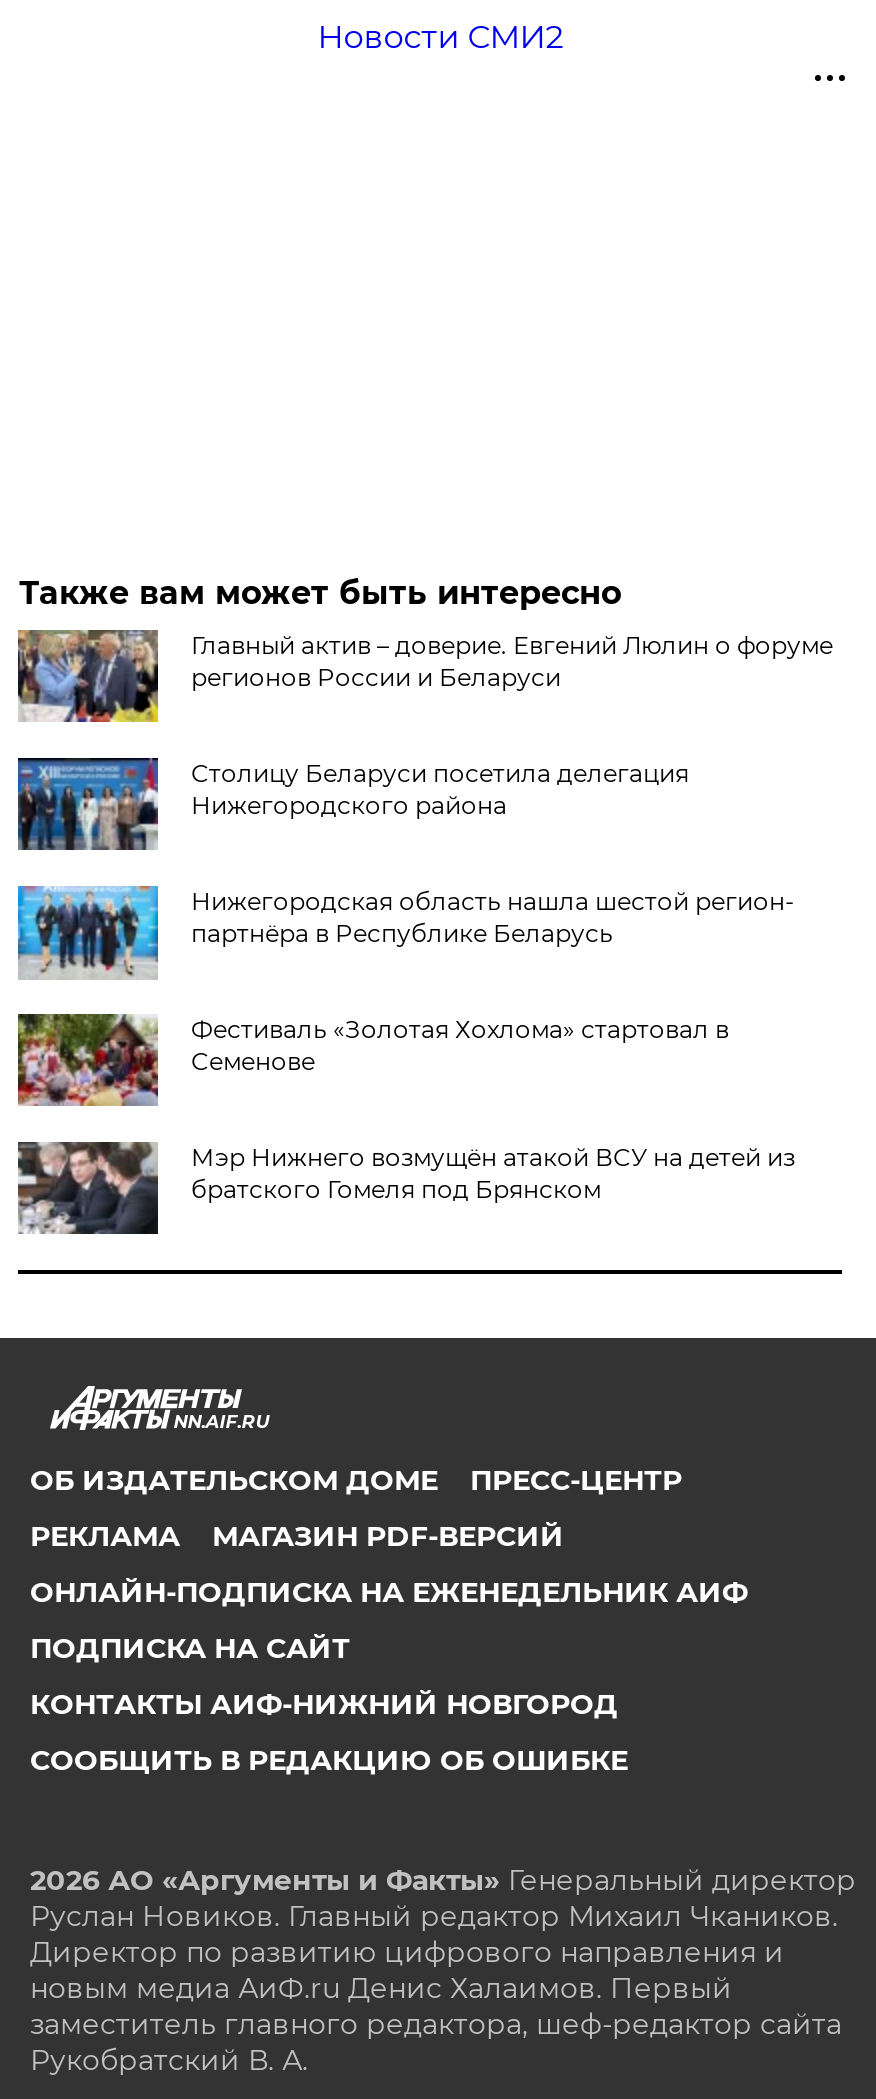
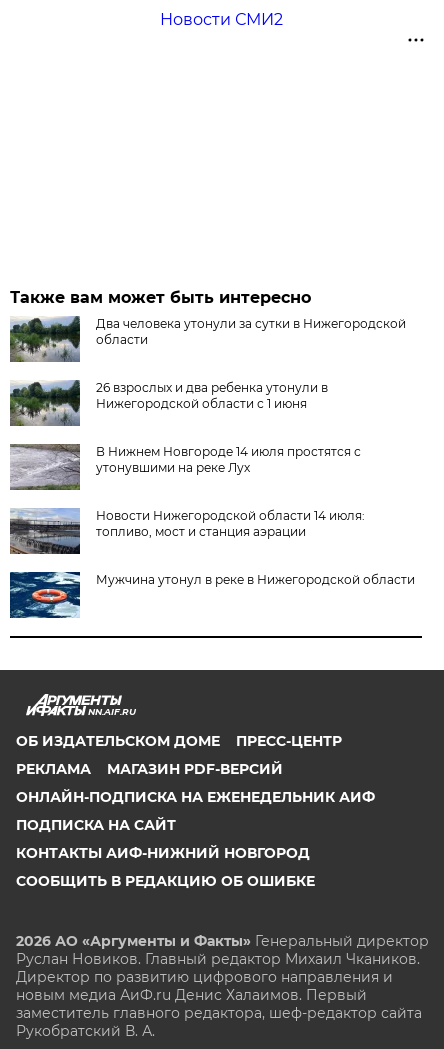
- [image]
- Главный актив – доверие. Евгений Люлин о форуме
- регионов России и Беларуси
+ [image]
+ Два человека утонули за сутки в Нижегородской
+ области

- [image]
- Столицу Беларуси посетила делегация
- Нижегородского района
+ [image]
+ 26 взрослых и два ребенка утонули в
+ Нижегородской области с 1 июня

- [image]
- Нижегородская область нашла шестой регион-
- партнёра в Республике Беларусь
+ [image]
+ В Нижнем Новгороде 14 июля простятся с
+ утонувшими на реке Лух

- [image]
- Фестиваль «Золотая Хохлома» стартовал в
- Семенове
+ [image]
+ Новости Нижегородской области 14 июля:
+ топливо, мост и станция аэрации

- [image]
- Мэр Нижнего возмущён атакой ВСУ на детей из
- братского Гомеля под Брянском
+ [image]
+ Мужчина утонул в реке в Нижегородской области
